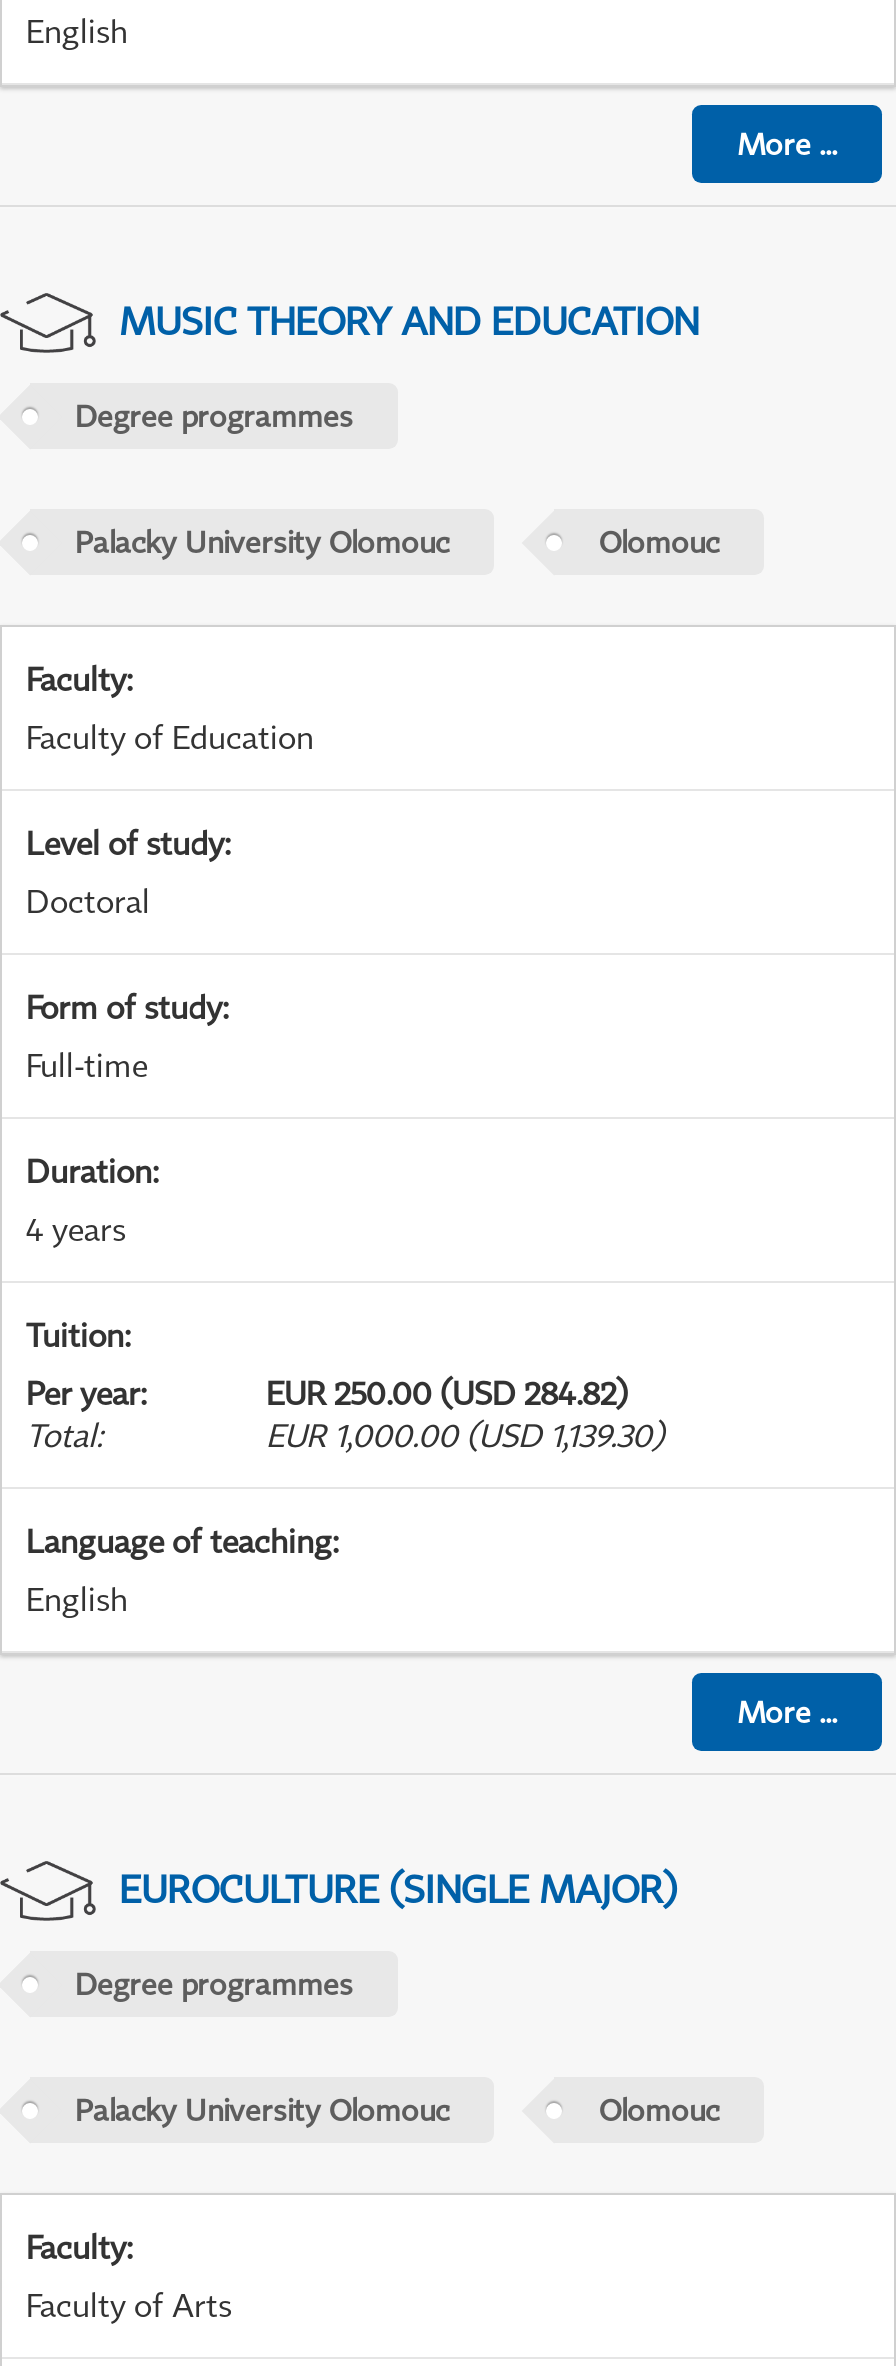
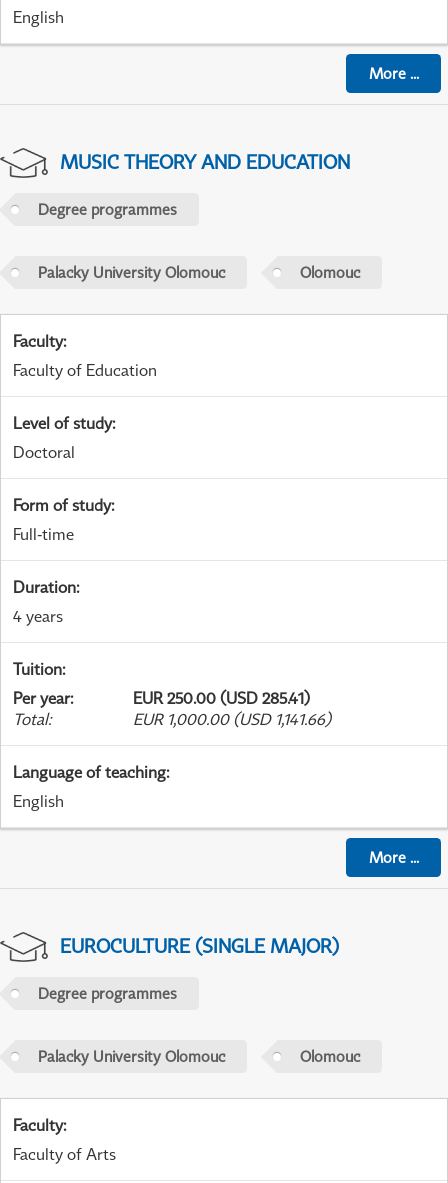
- EUR 250.00 (USD 284.82)
+ EUR 250.00 (USD 285.41)

- EUR 1,000.00 (USD 1,139.30)
+ EUR 1,000.00 (USD 1,141.66)
